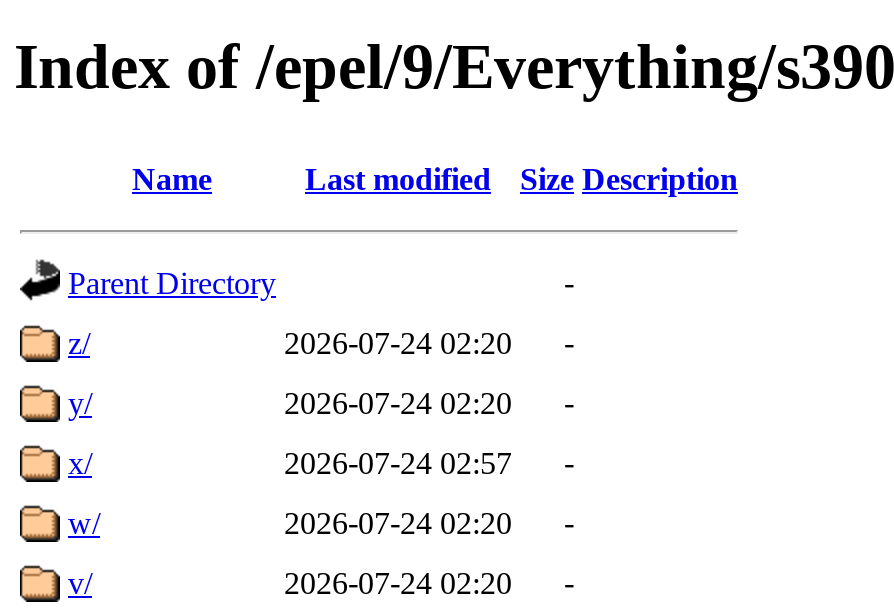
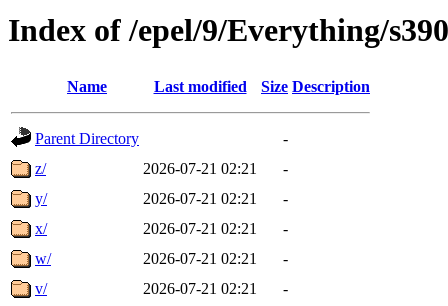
- 2026-07-24 02:20
+ 2026-07-21 02:21

- 2026-07-24 02:20
+ 2026-07-21 02:21

- 2026-07-24 02:57
+ 2026-07-21 02:21

- 2026-07-24 02:20
+ 2026-07-21 02:21

- 2026-07-24 02:20
+ 2026-07-21 02:21
